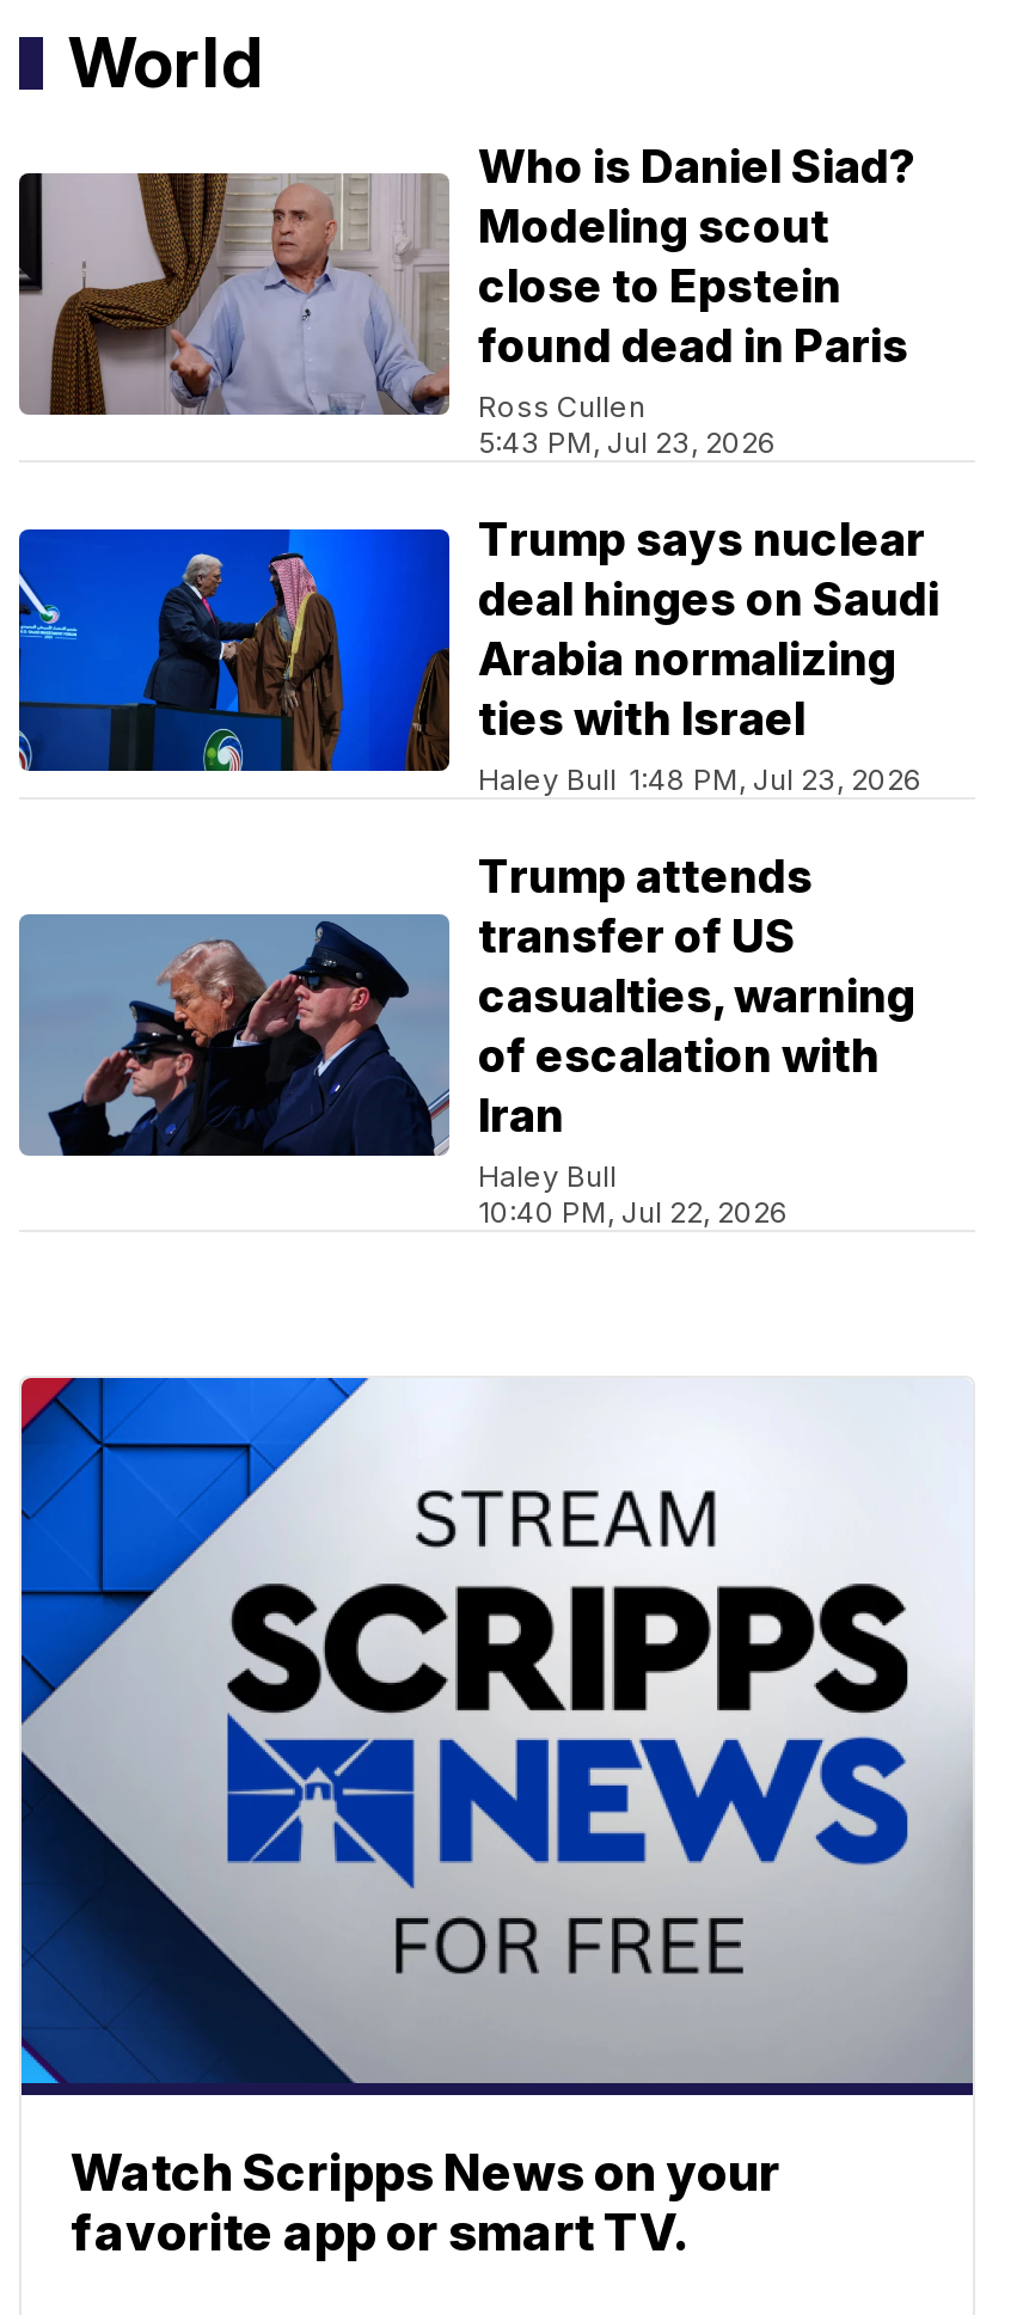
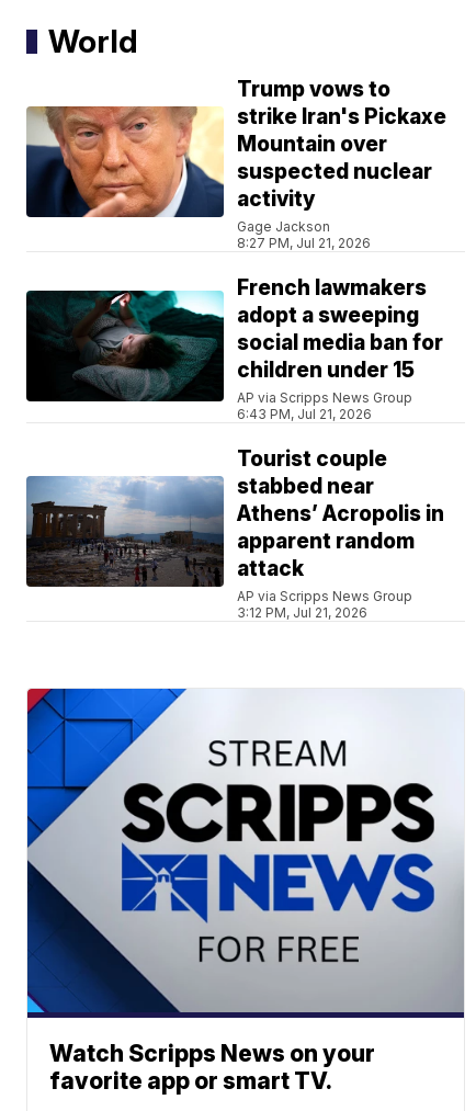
- [image]
- Who is Daniel Siad?
- Modeling scout
- close to Epstein
- found dead in Paris
- Ross Cullen
- 5:43 PM, Jul 23, 2026
+ [image]
+ Trump vows to
+ strike Iran's Pickaxe
+ Mountain over
+ suspected nuclear
+ activity
+ Gage Jackson
+ 8:27 PM, Jul 21, 2026

- [image]
- Trump says nuclear
- deal hinges on Saudi
- Arabia normalizing
- ties with Israel
- Haley Bull 1:48 PM, Jul 23, 2026
+ [image]
+ French lawmakers
+ adopt a sweeping
+ social media ban for
+ children under 15
+ AP via Scripps News Group
+ 6:43 PM, Jul 21, 2026

- [image]
- Trump attends
- transfer of US
- casualties, warning
- of escalation with
- Iran
- Haley Bull
- 10:40 PM, Jul 22, 2026
+ [image]
+ Tourist couple
+ stabbed near
+ Athens’ Acropolis in
+ apparent random
+ attack
+ AP via Scripps News Group
+ 3:12 PM, Jul 21, 2026
